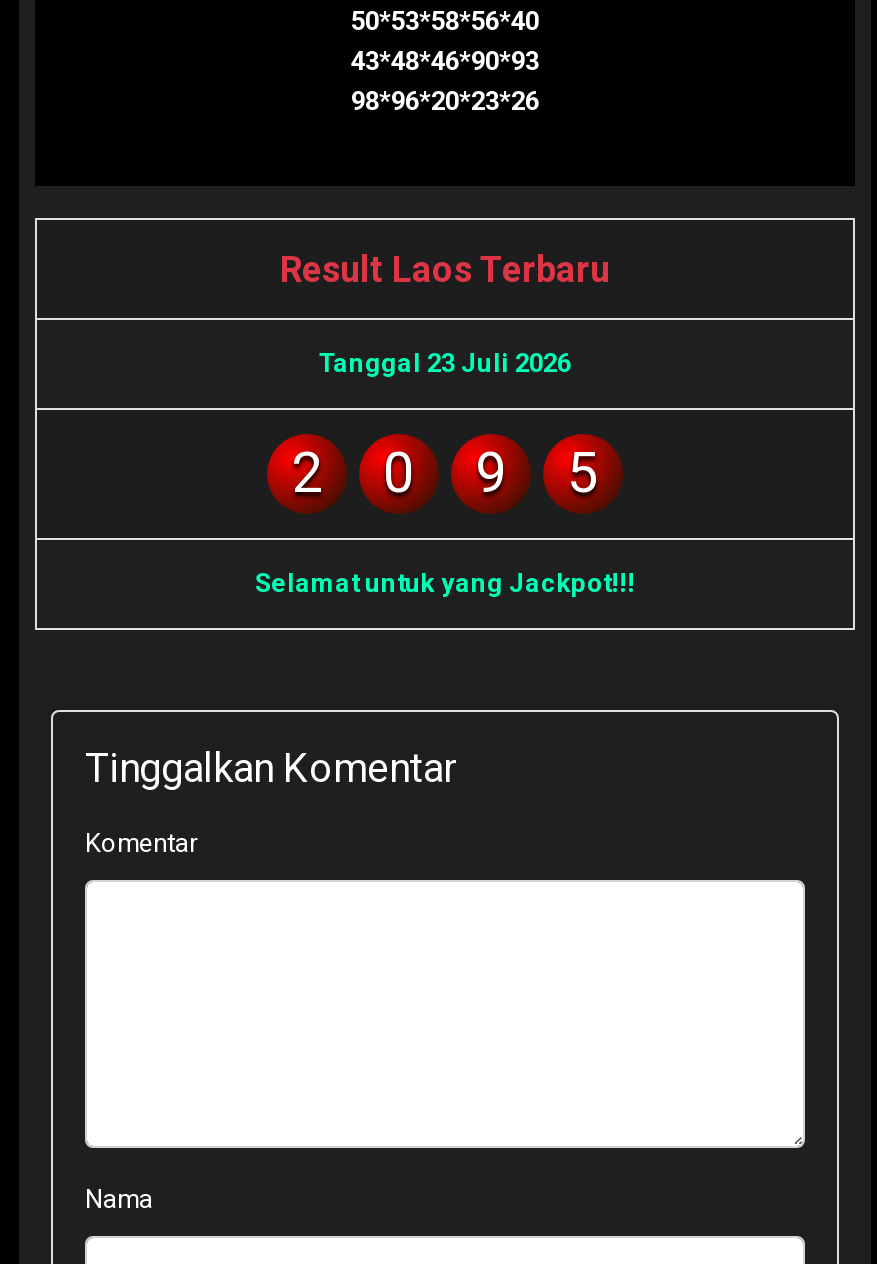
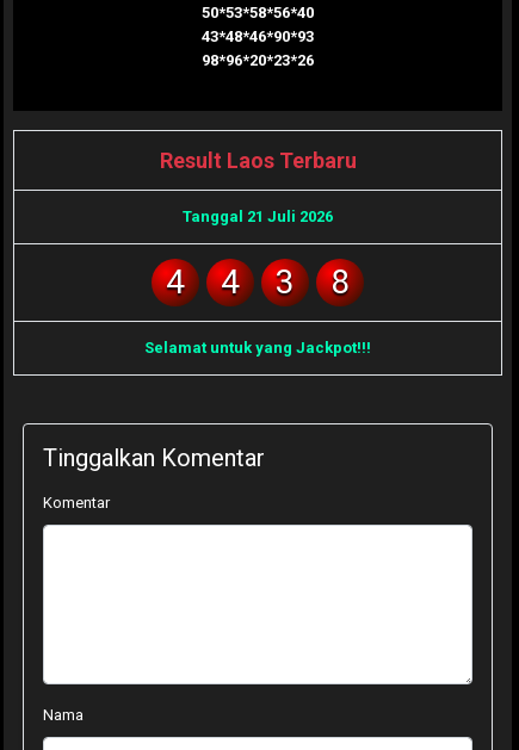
- Tanggal 23 Juli 2026
+ Tanggal 21 Juli 2026

- 2
+ 4

- 0
+ 4

- 9
+ 3

- 5
+ 8
